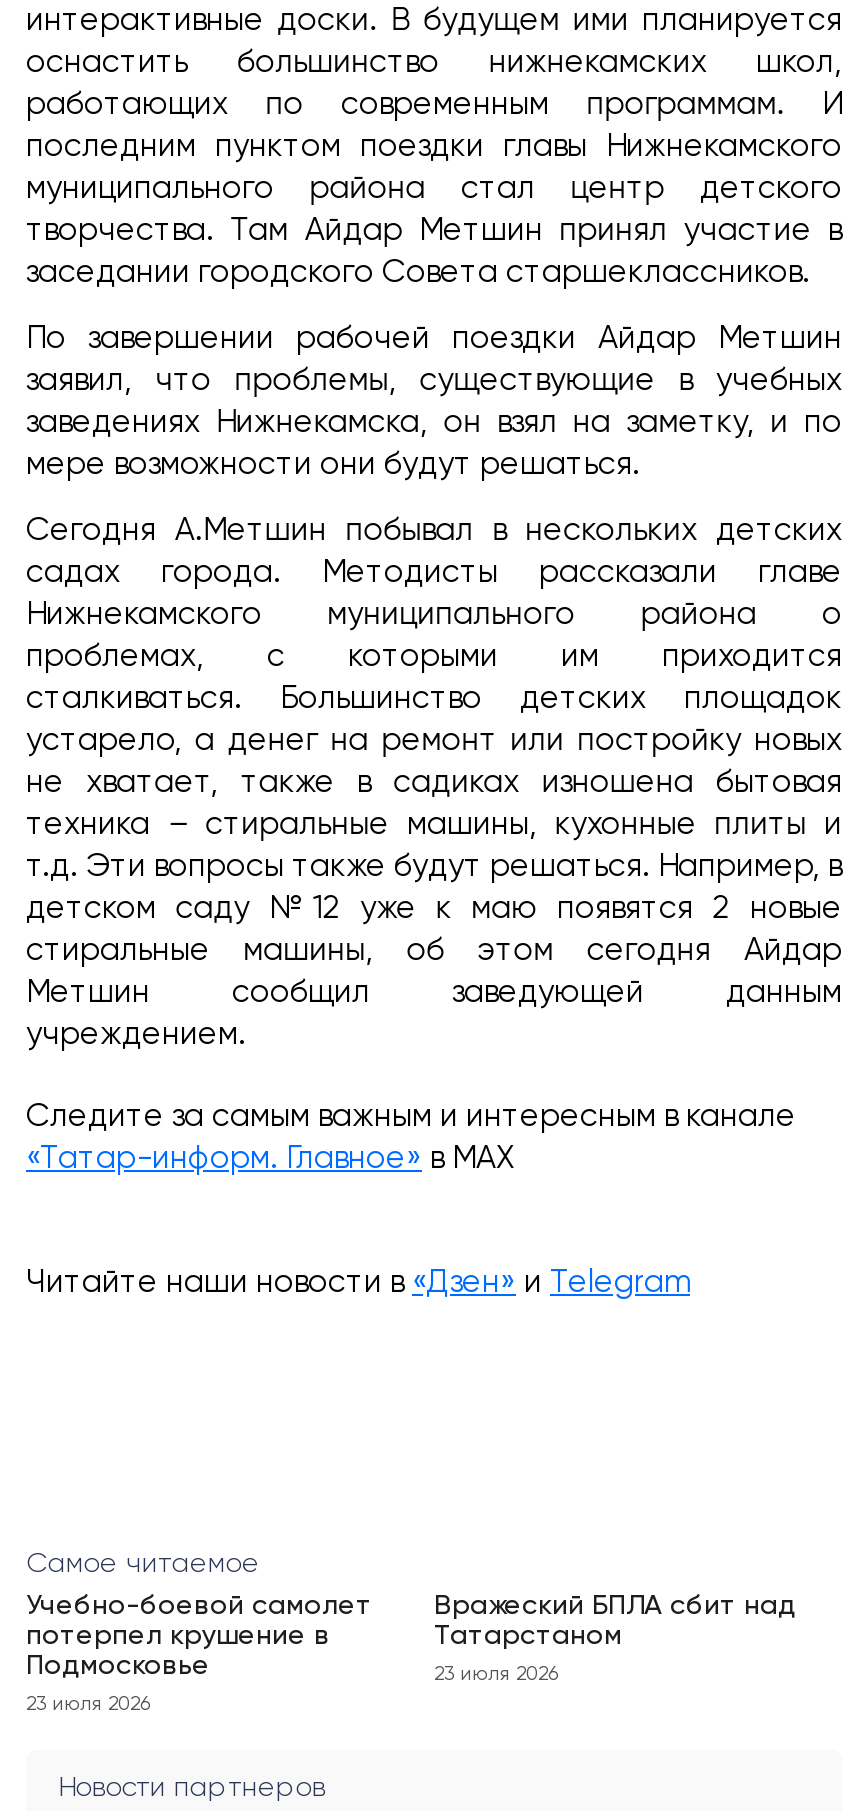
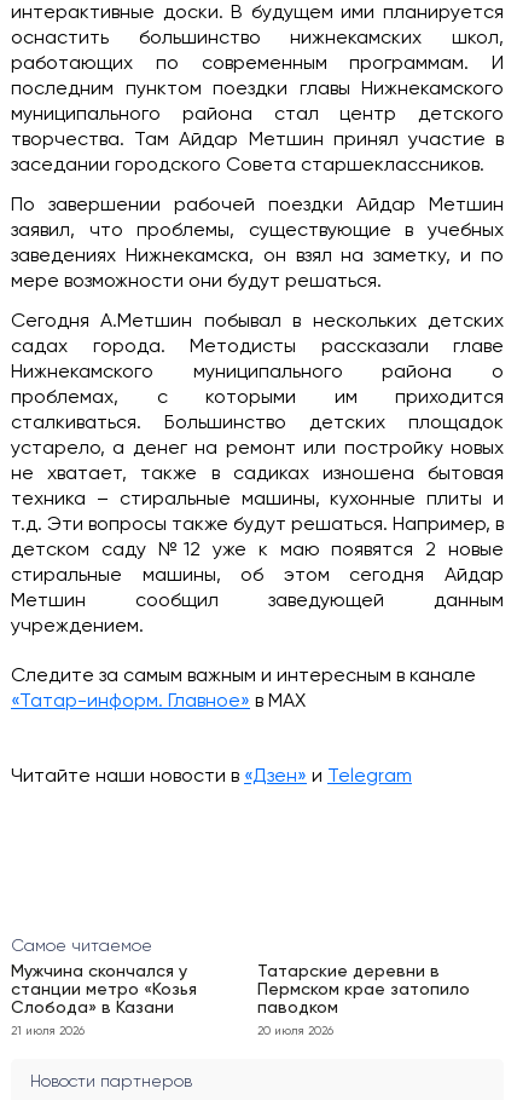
- Учебно-боевой самолет
- потерпел крушение в
- Подмосковье
+ Мужчина скончался у
+ станции метро «Козья
+ Слобода» в Казани

- Вражеский БПЛА сбит над
- Татарстаном
+ Татарские деревни в
+ Пермском крае затопило
+ паводком

- 23 июля 2026
+ 20 июля 2026

- 23 июля 2026
+ 21 июля 2026
